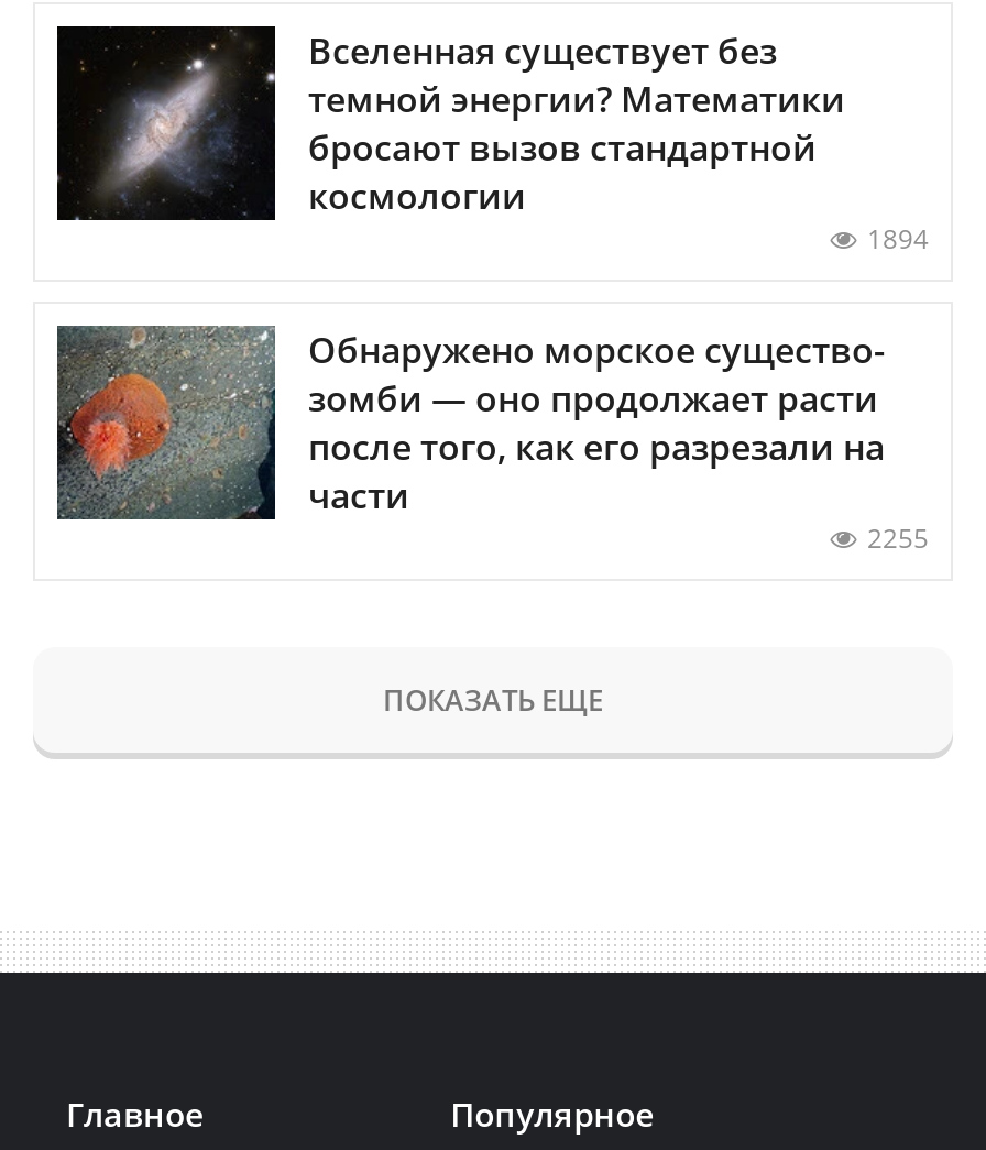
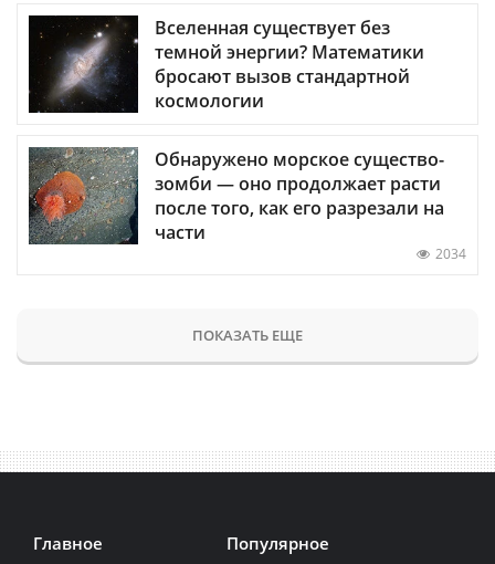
- 1894

- 2255
+ 2034
